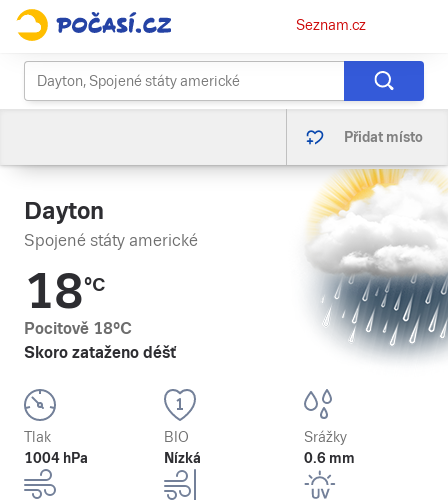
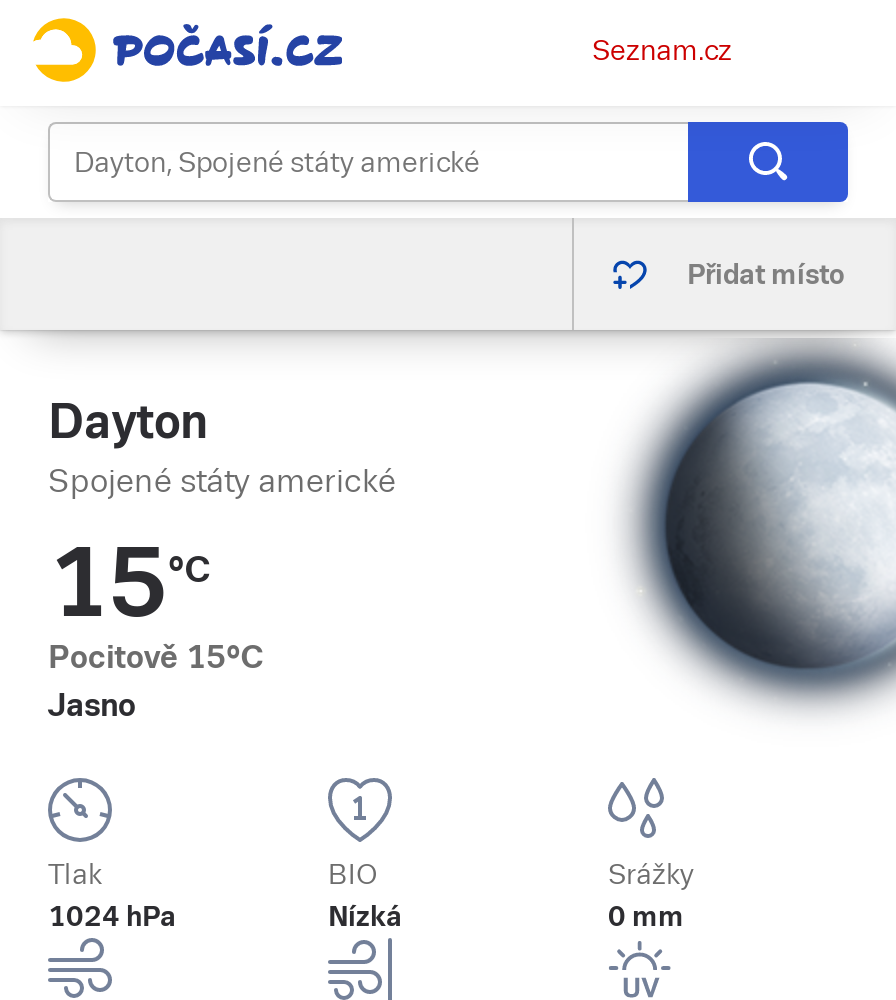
- [image]
+ [image]

- 18°C
- Pocitově 18°C
- Skoro zataženo déšť
+ 15°C
+ Pocitově 15°C
+ Jasno

- 1004 hPa
+ 1024 hPa

- 0.6 mm
+ 0 mm
